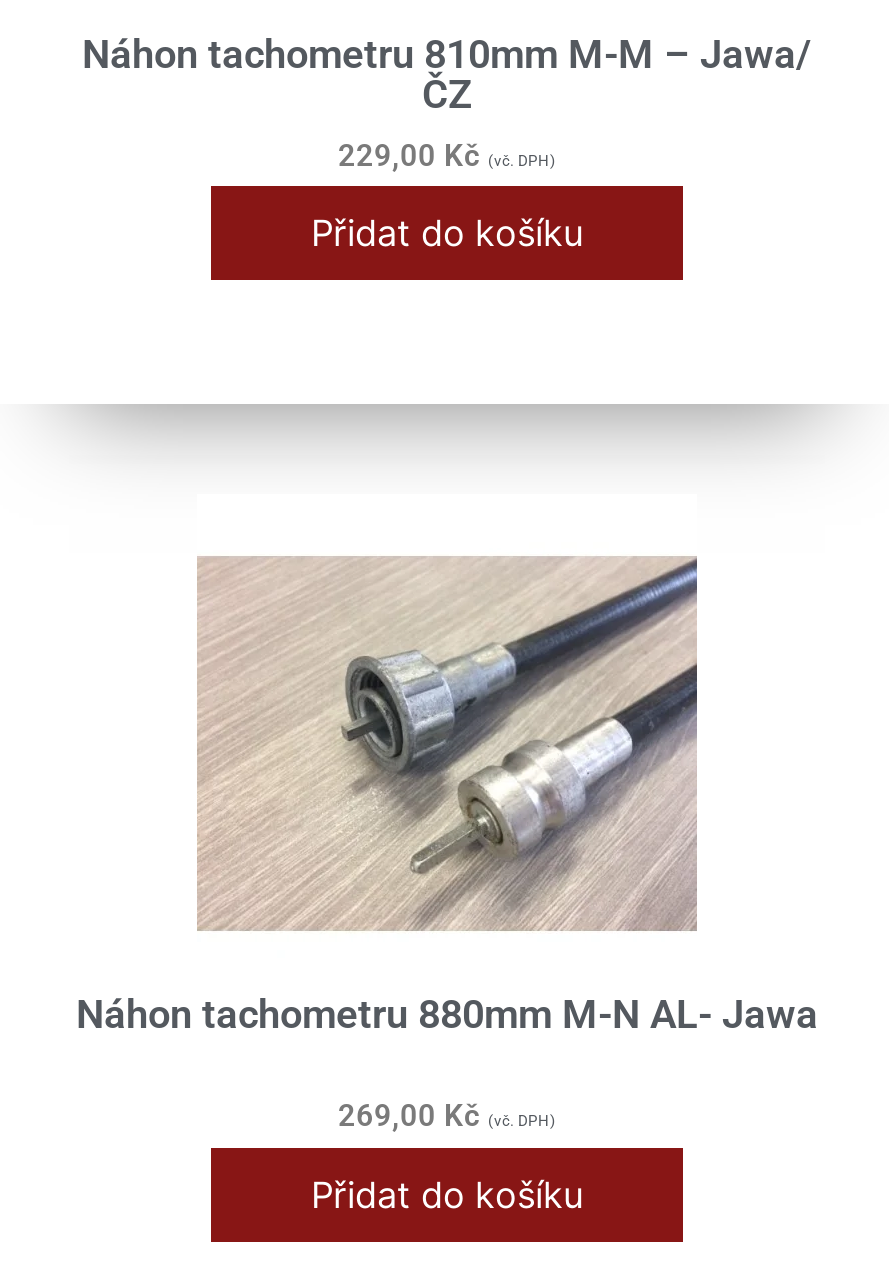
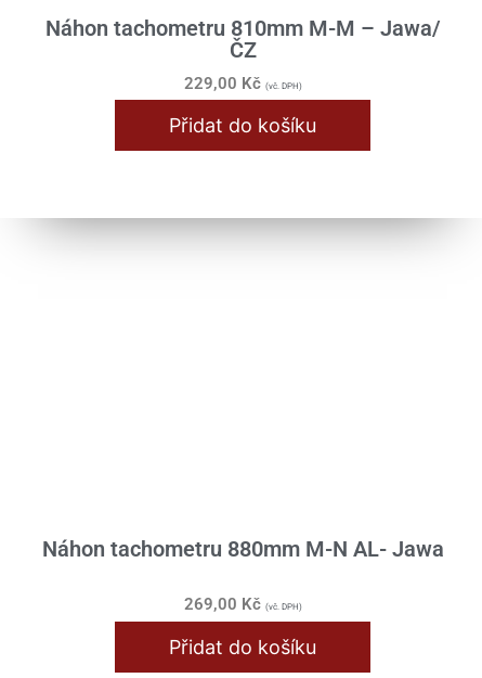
- [image]
